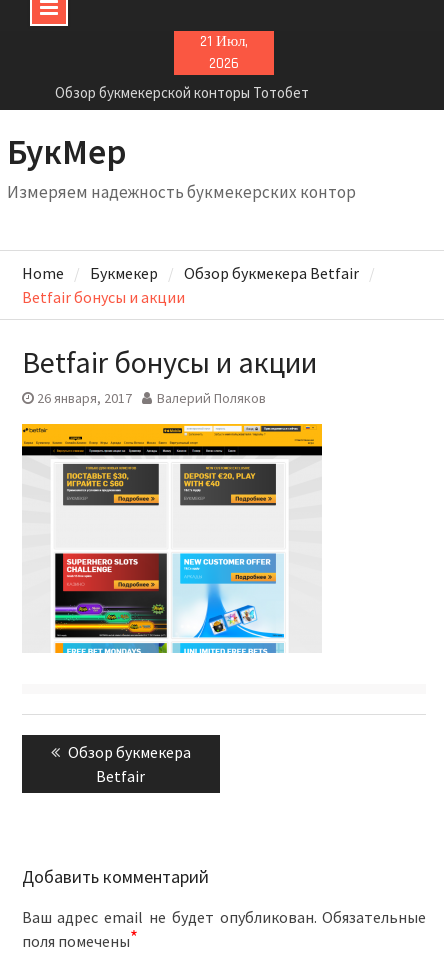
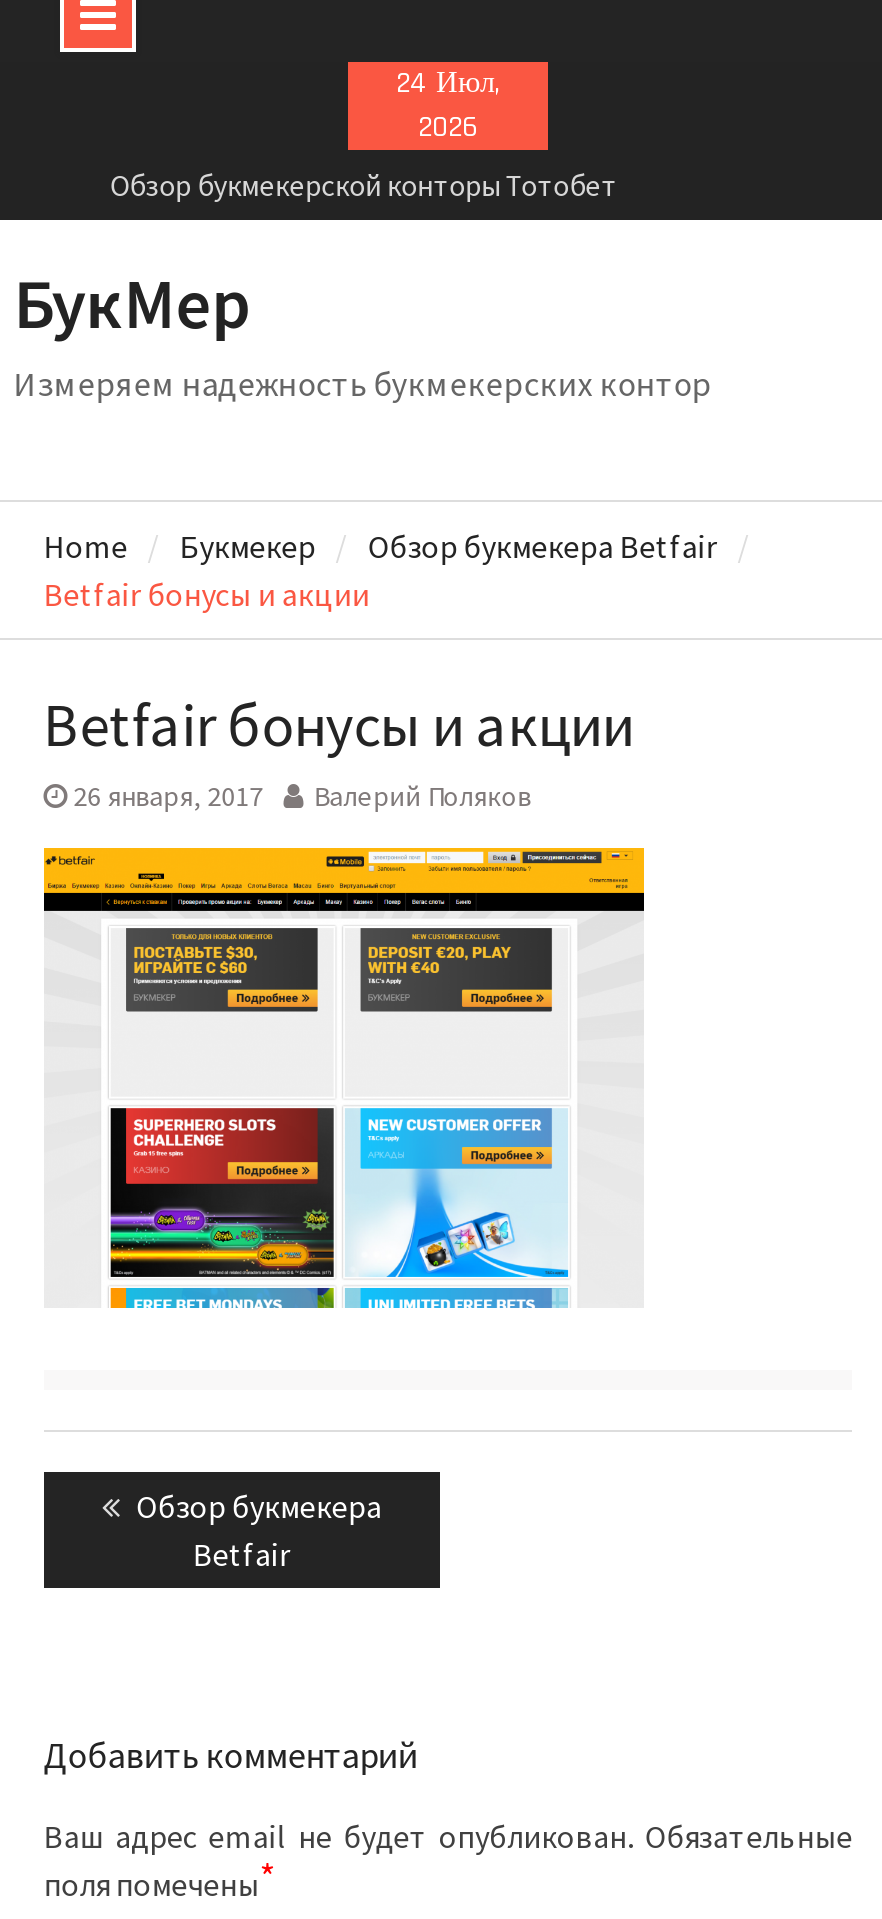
- 21 Июл,
+ 24 Июл,
